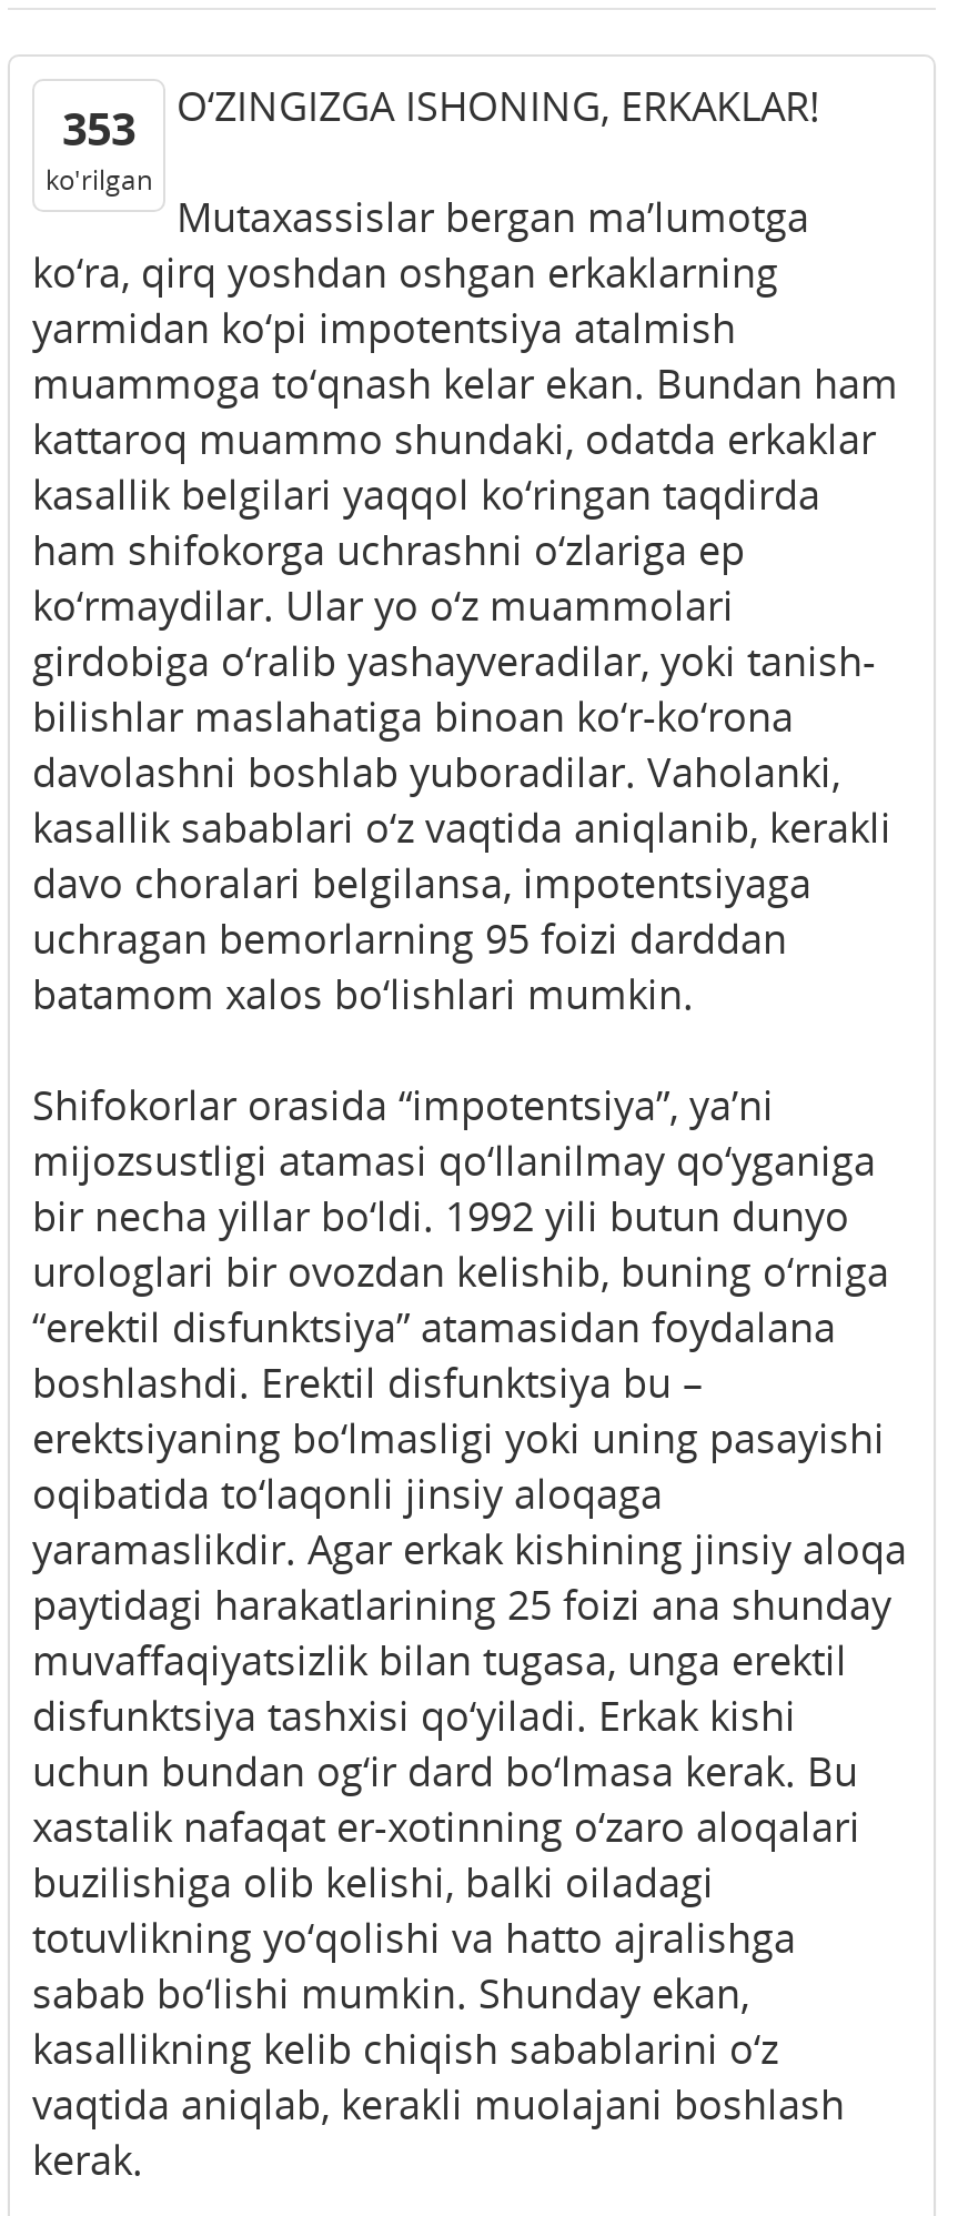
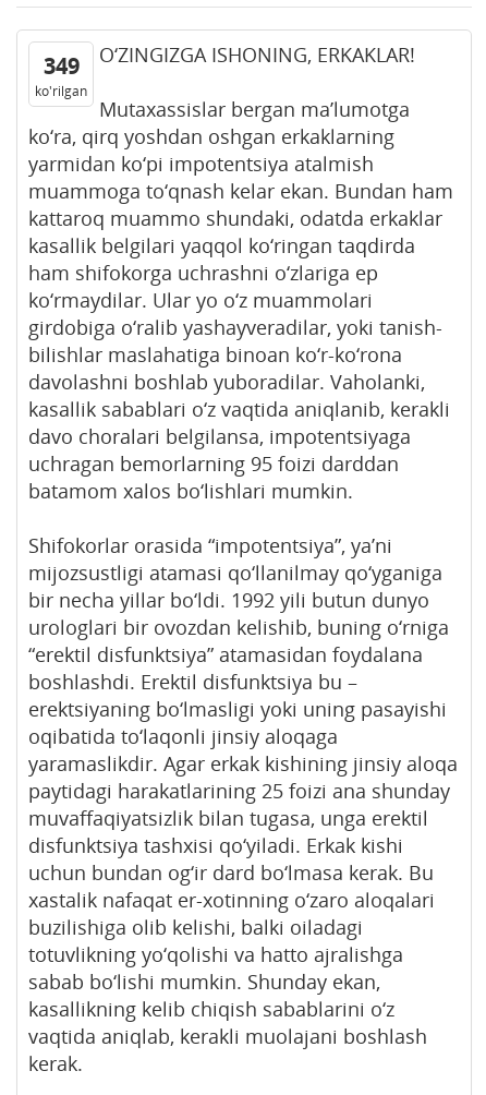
- 353 O‘ZINGIZGA ISHONING, ERKAKLAR!
+ 349 O‘ZINGIZGA ISHONING, ERKAKLAR!
